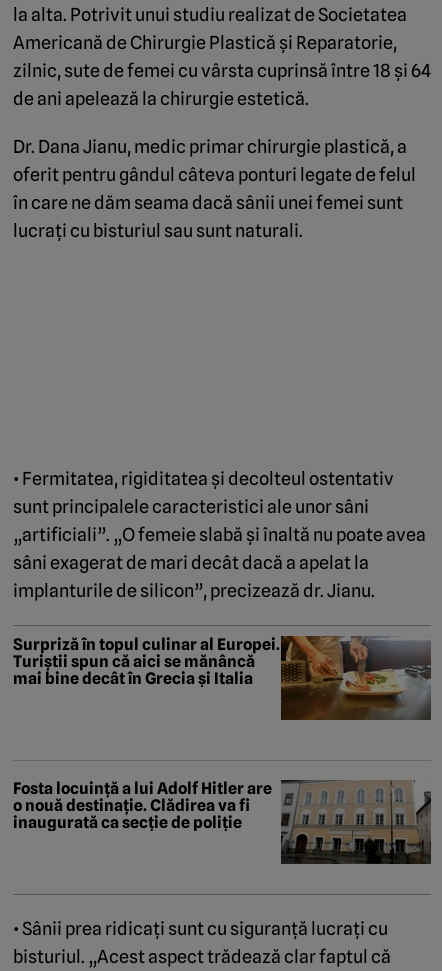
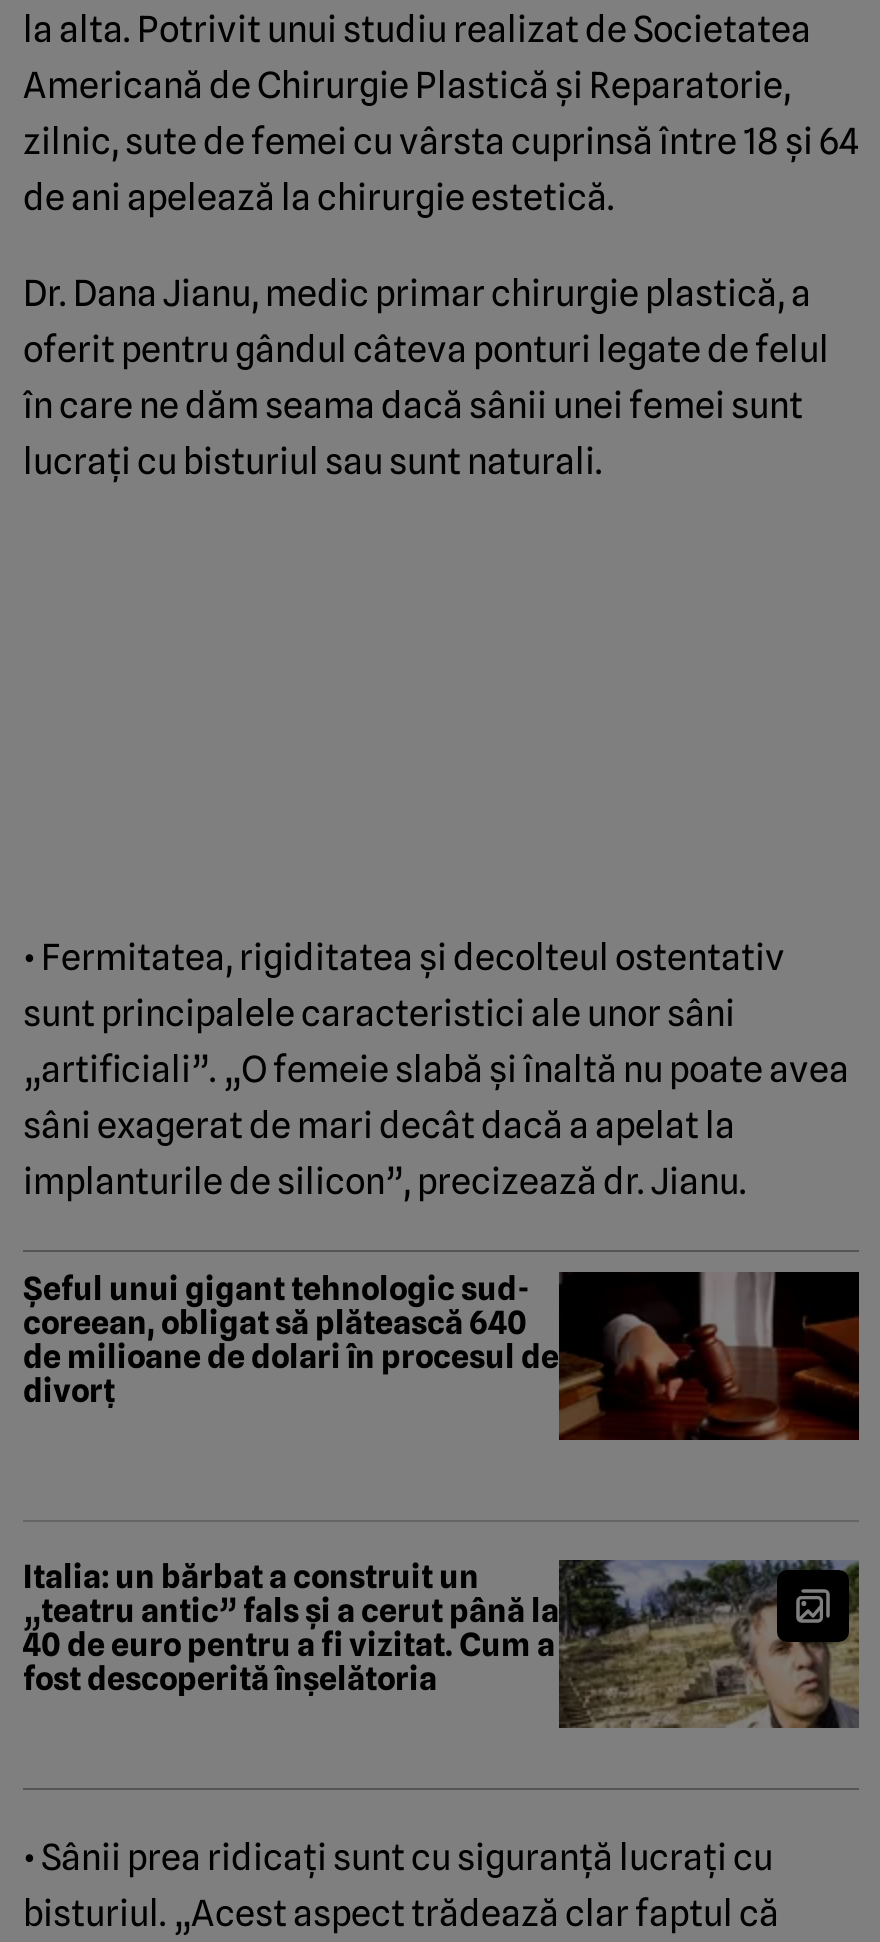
- [image]
- Surpriză în topul culinar al Europei.
- Turiștii spun că aici se mănâncă
- mai bine decât în Grecia și Italia
+ [image]
+ Șeful unui gigant tehnologic sud-
+ coreean, obligat să plătească 640
+ de milioane de dolari în procesul de
+ divorț

- [image]
- Fosta locuință a lui Adolf Hitler are
- o nouă destinație. Clădirea va fi
- inaugurată ca secție de poliție
+ [image]
+ Italia: un bărbat a construit un
+ „teatru antic” fals și a cerut până la
+ 40 de euro pentru a fi vizitat. Cum a
+ fost descoperită înșelătoria
